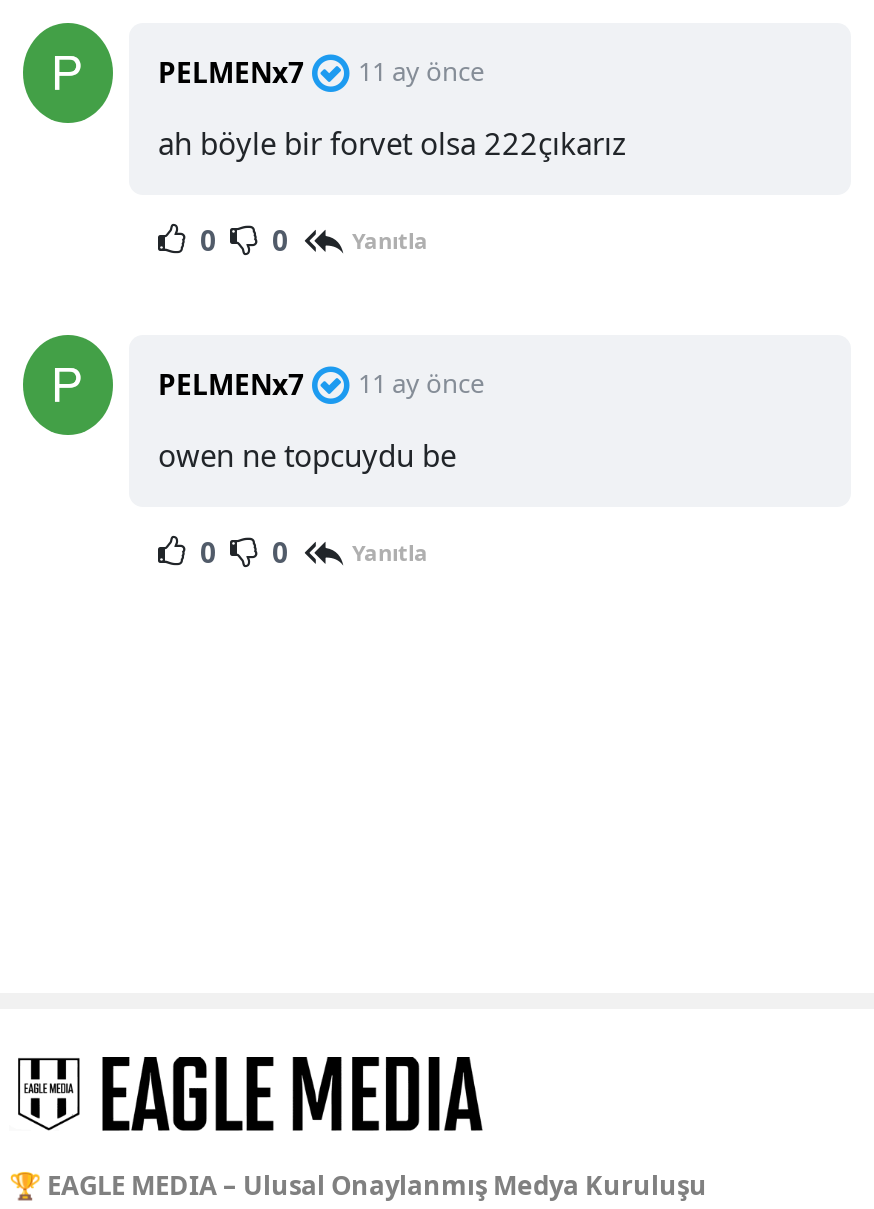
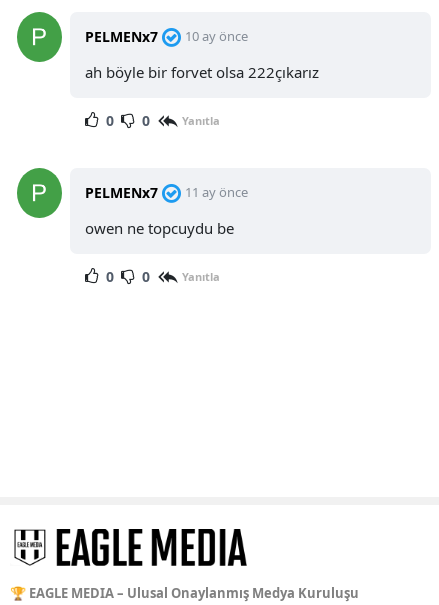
- PELMENx7 11 ay önce
+ PELMENx7 10 ay önce
